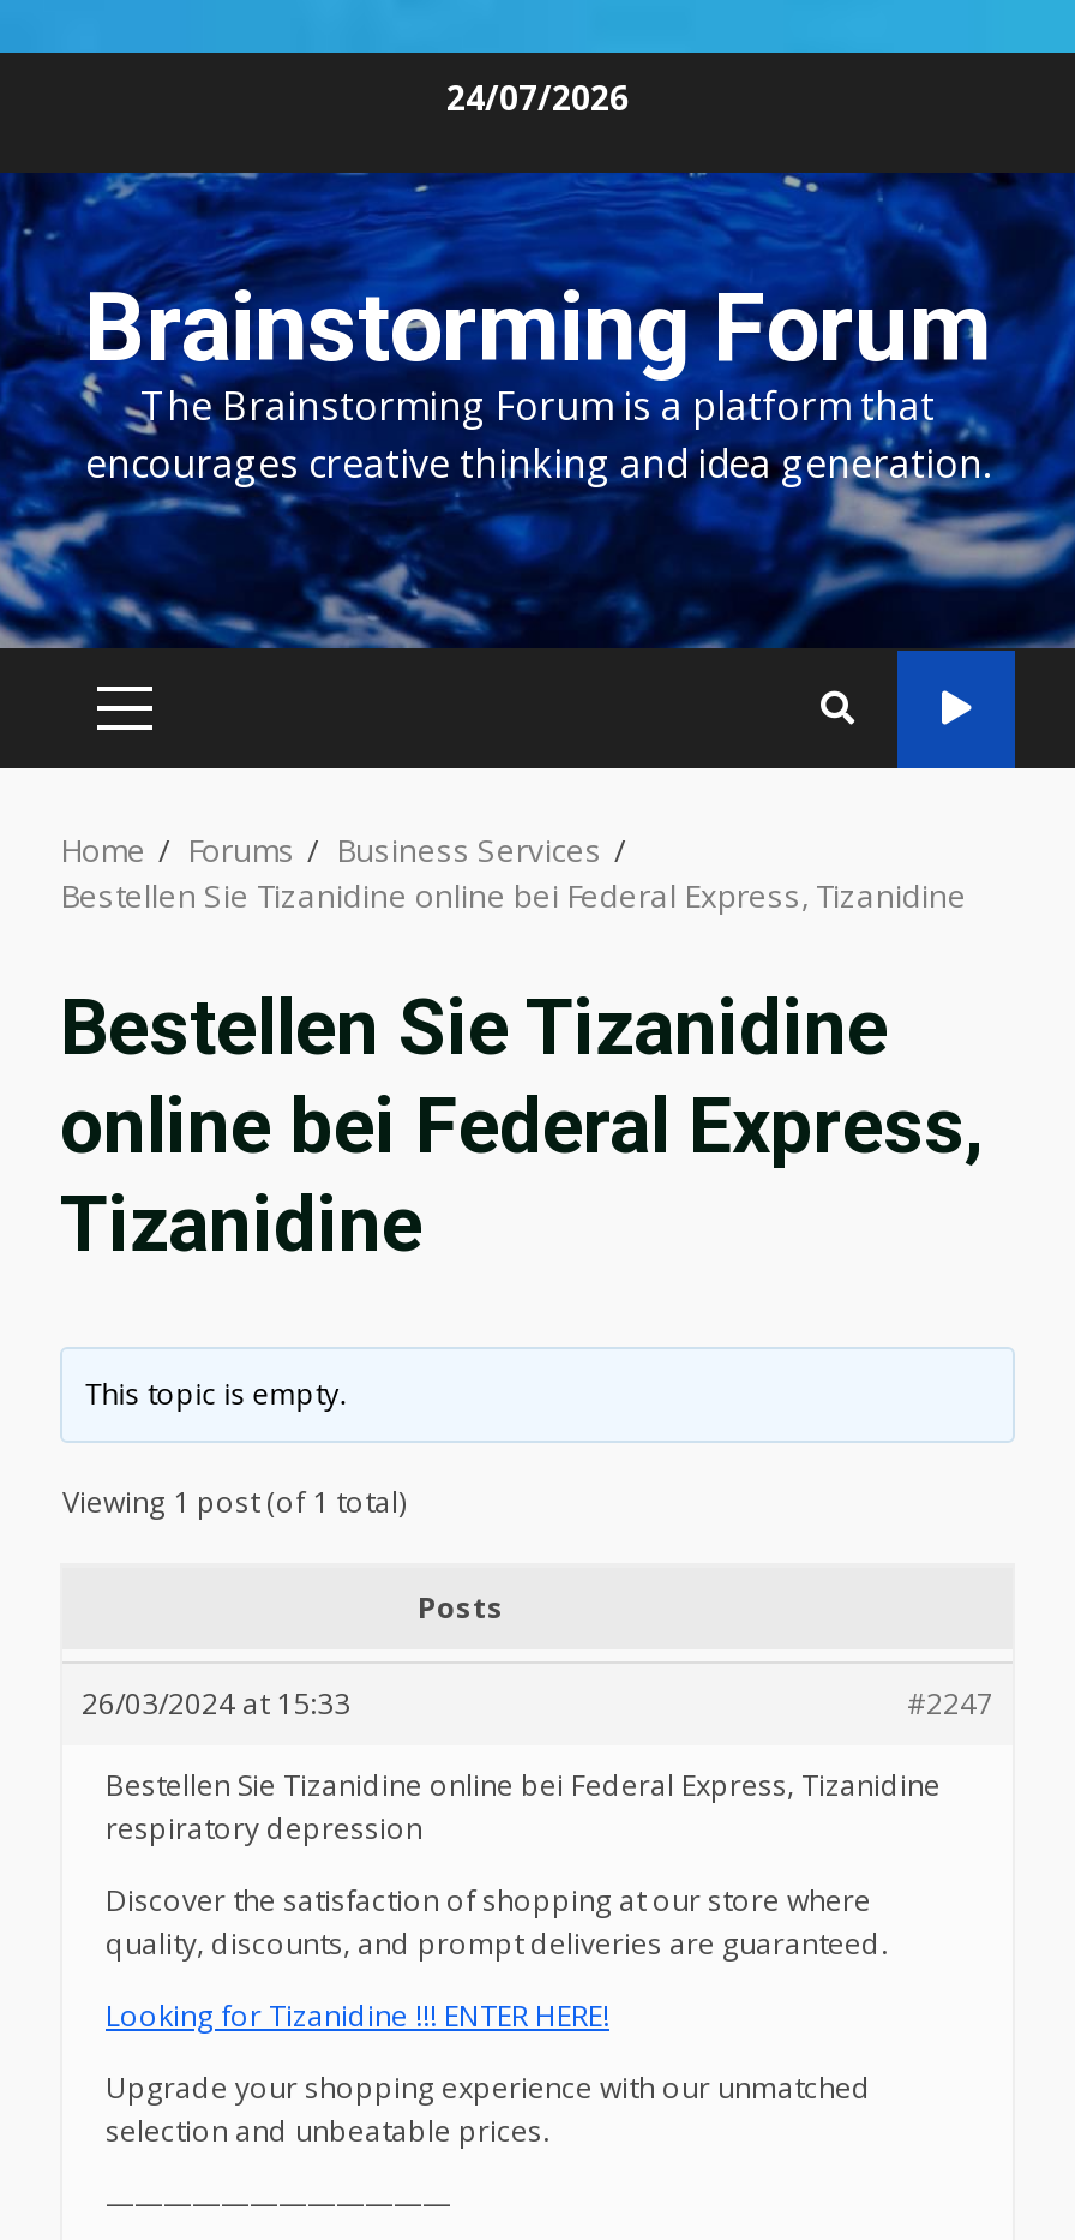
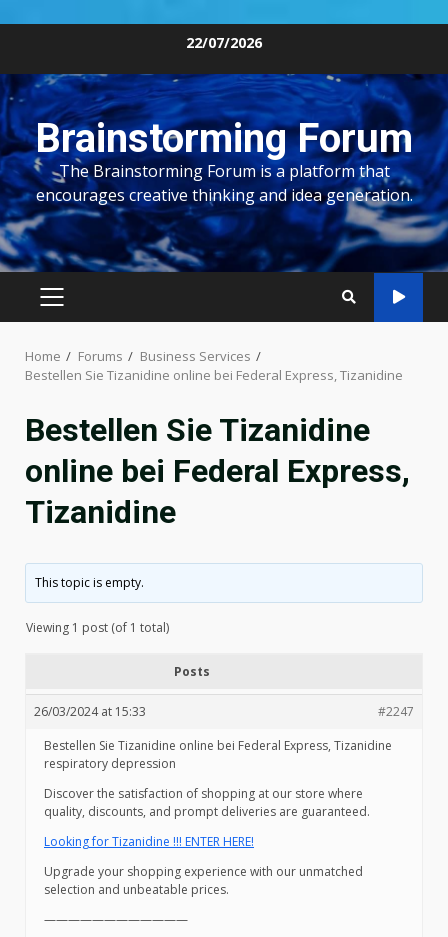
- 24/07/2026
+ 22/07/2026
